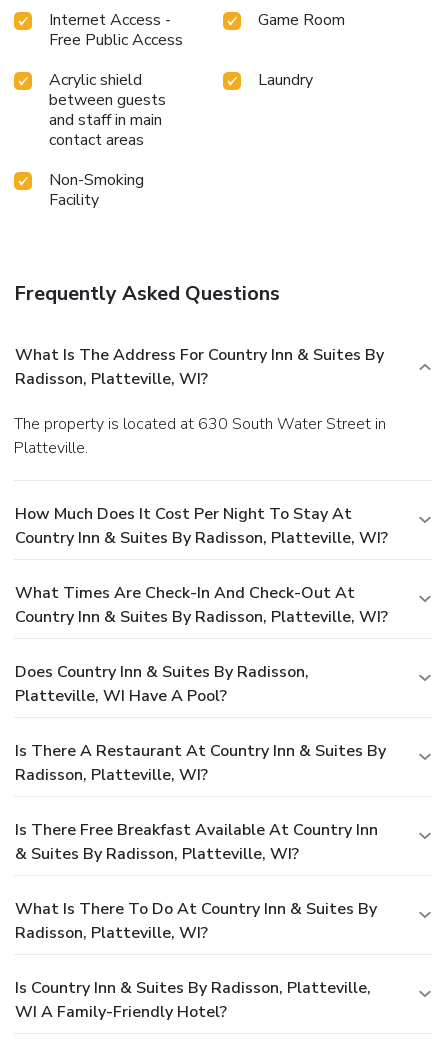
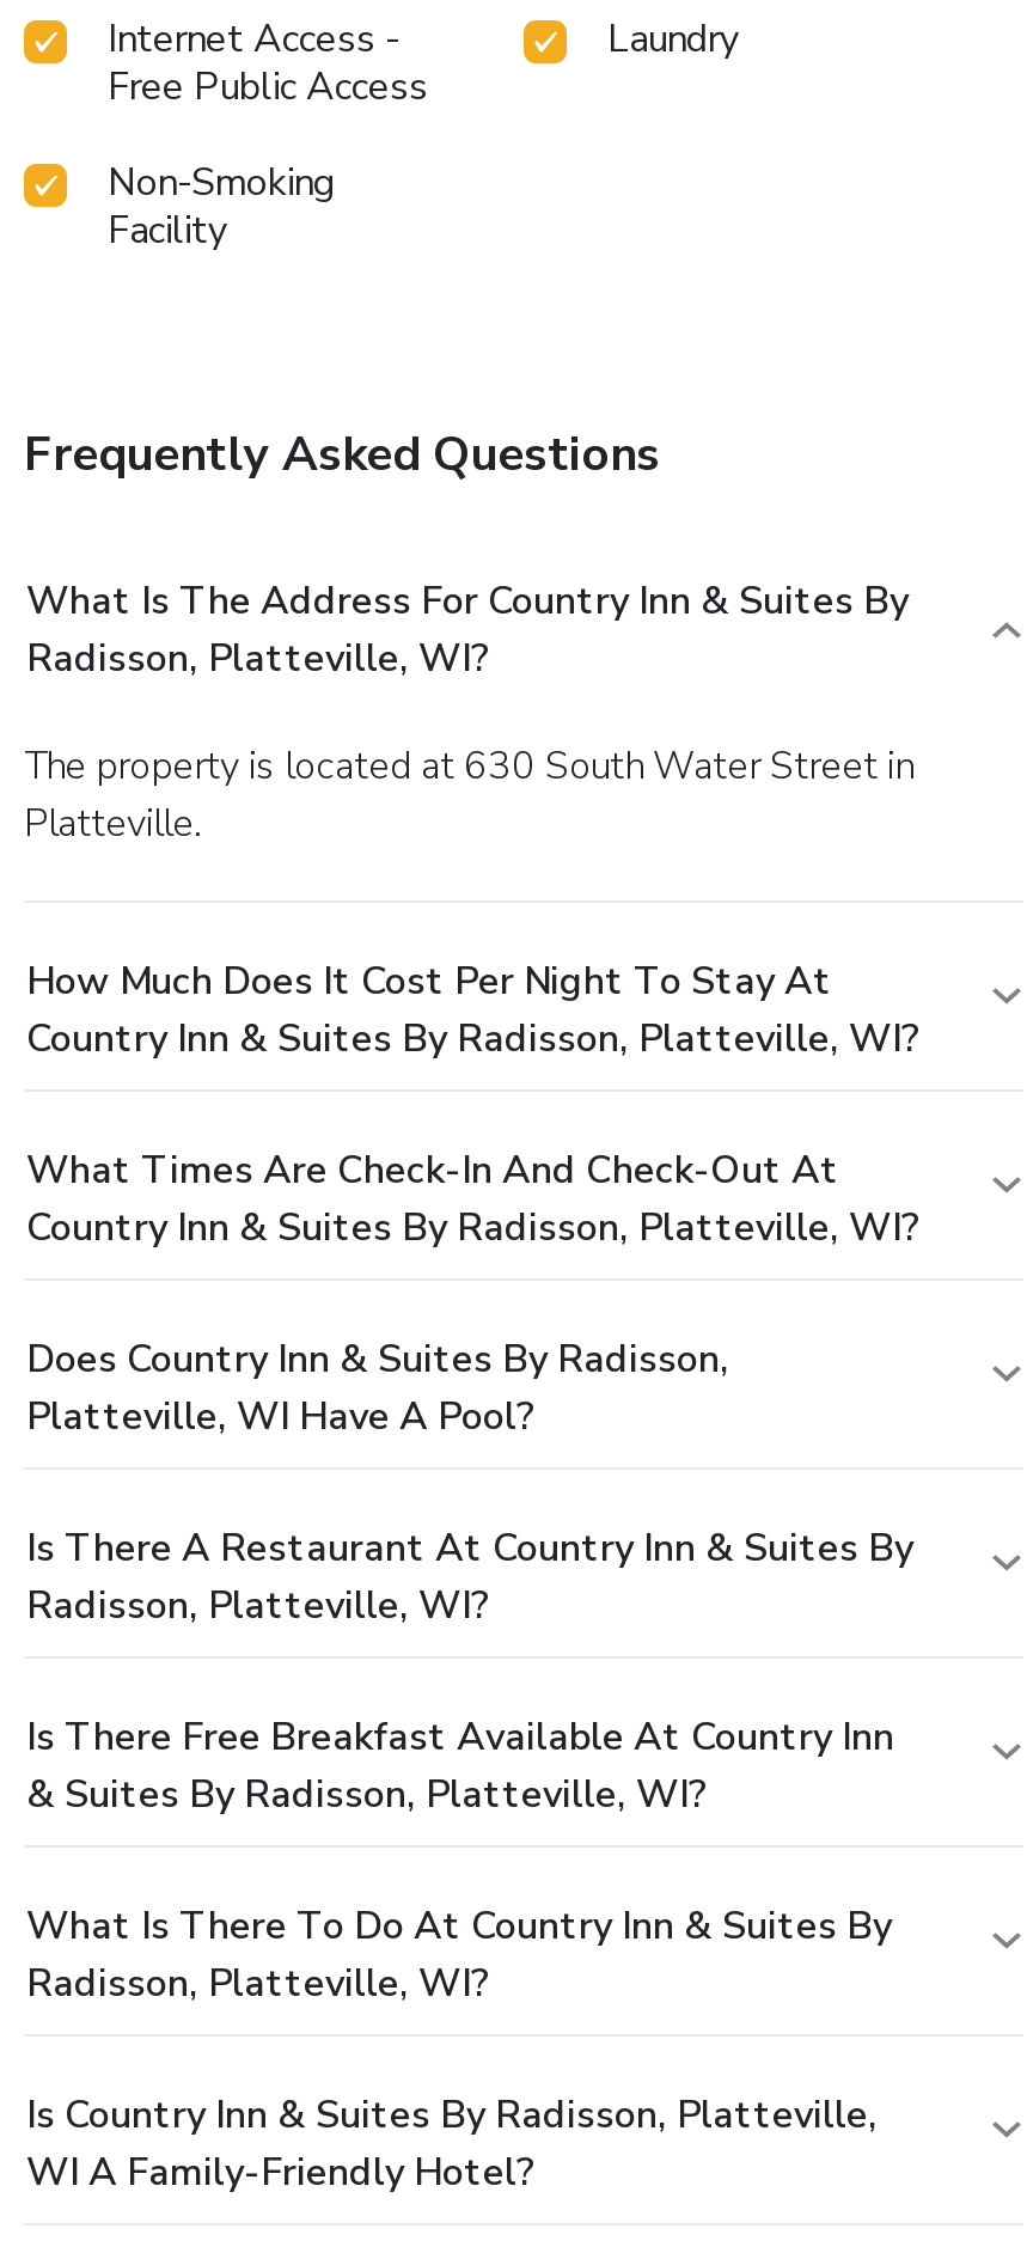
- Game Room
- Acrylic shield
- between guests
- and staff in main
- contact areas
